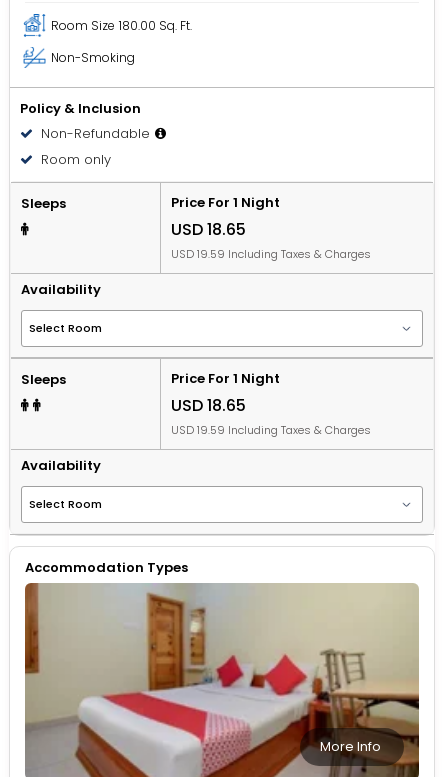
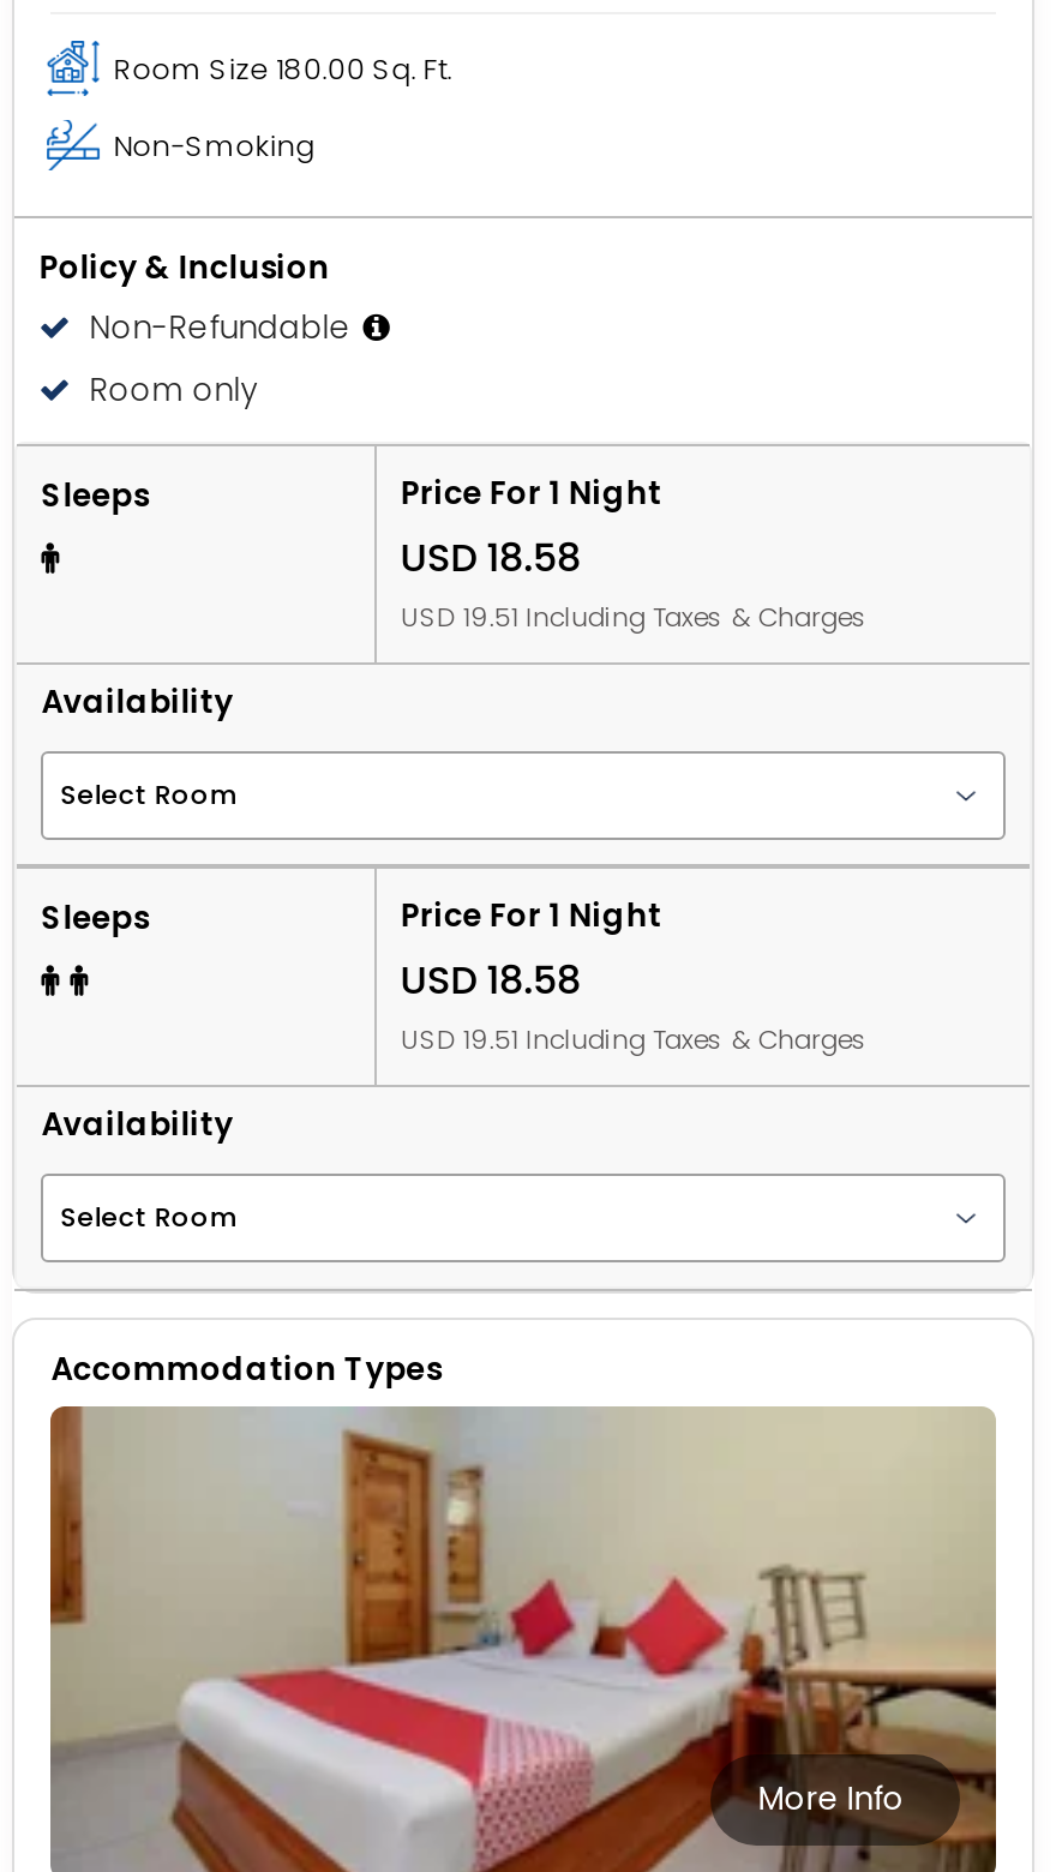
- USD 18.65
+ USD 18.58

- USD 19.59 Including Taxes & Charges
+ USD 19.51 Including Taxes & Charges

- USD 18.65
+ USD 18.58

- USD 19.59 Including Taxes & Charges
+ USD 19.51 Including Taxes & Charges
